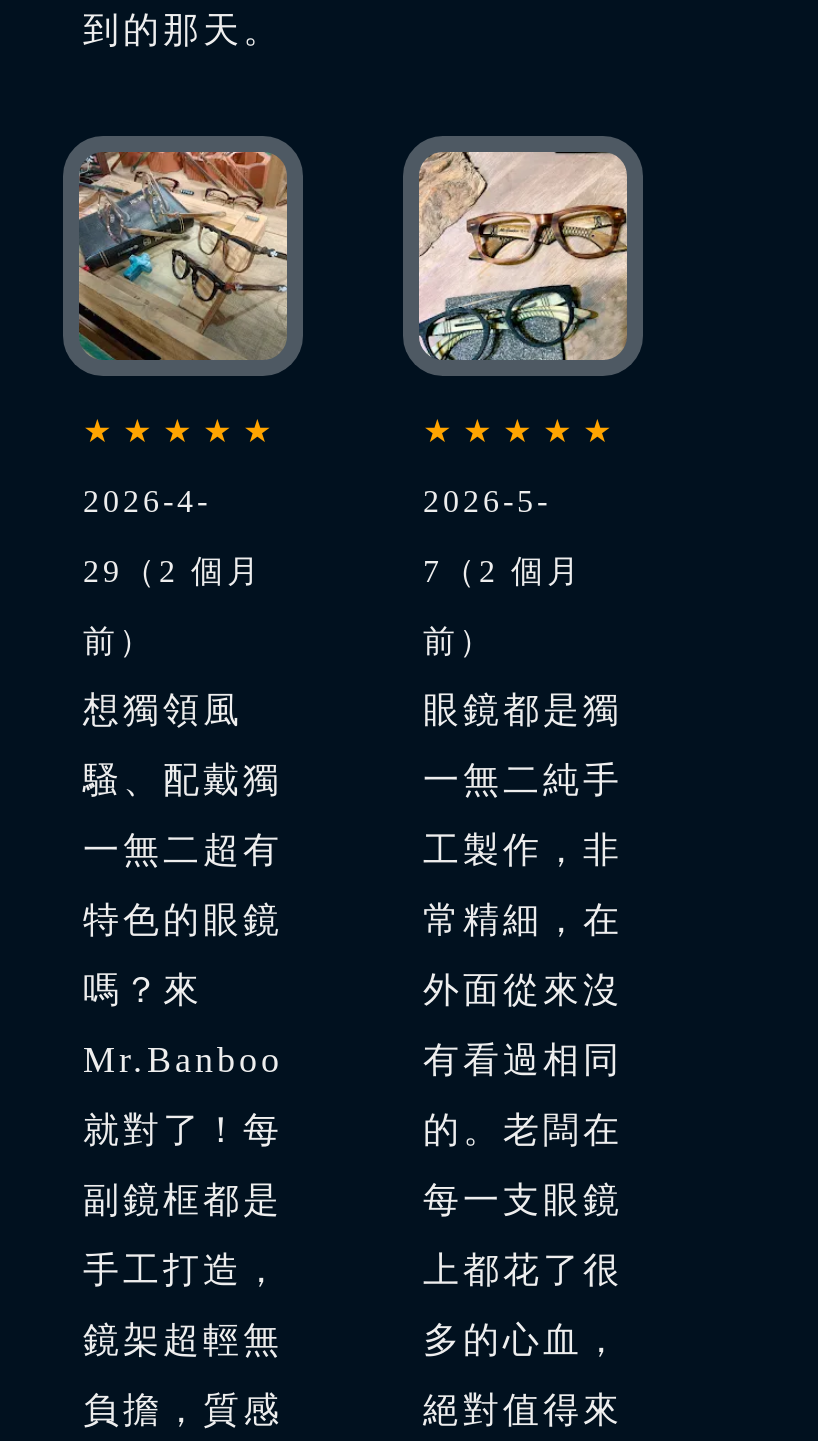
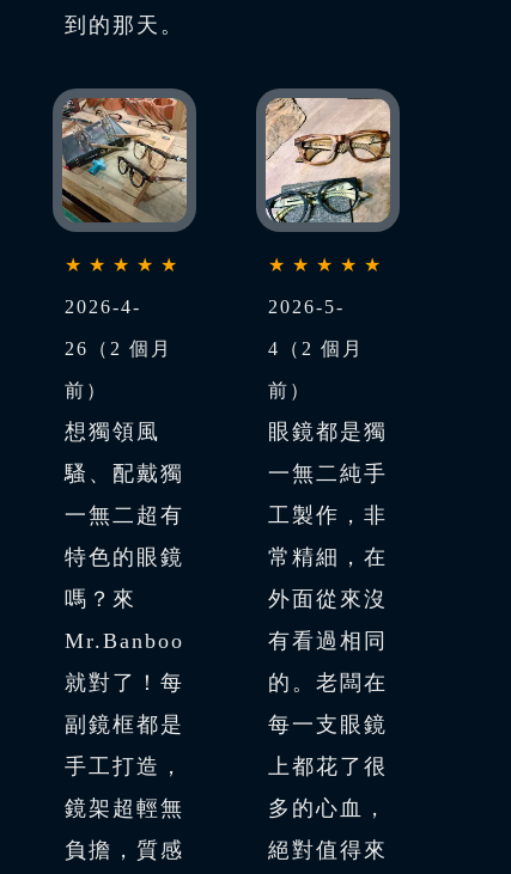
- 29（2 個月
+ 26（2 個月

- 7（2 個月
+ 4（2 個月
